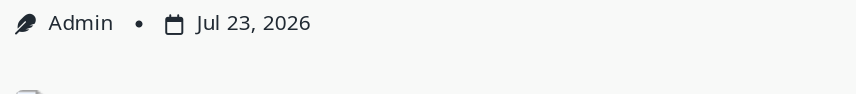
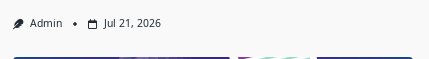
- Jul 23, 2026
+ Jul 21, 2026
